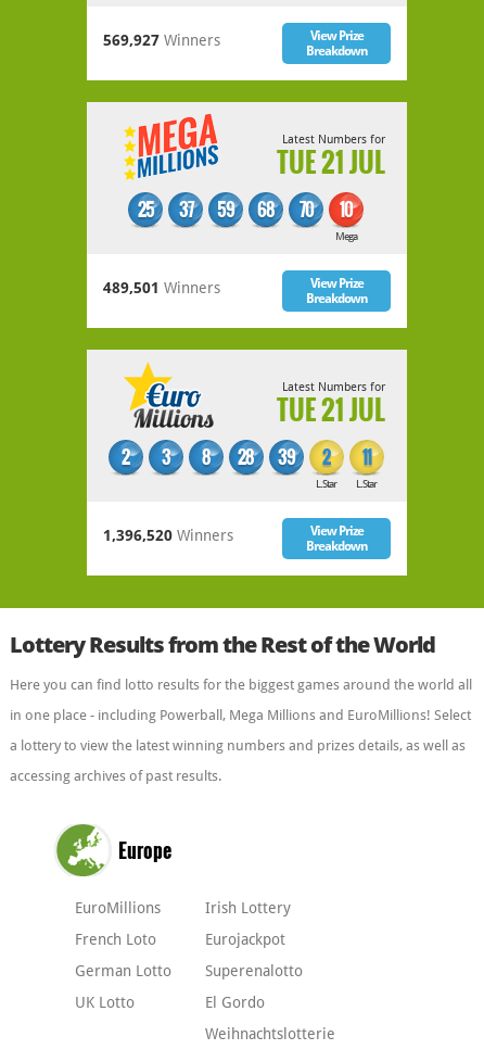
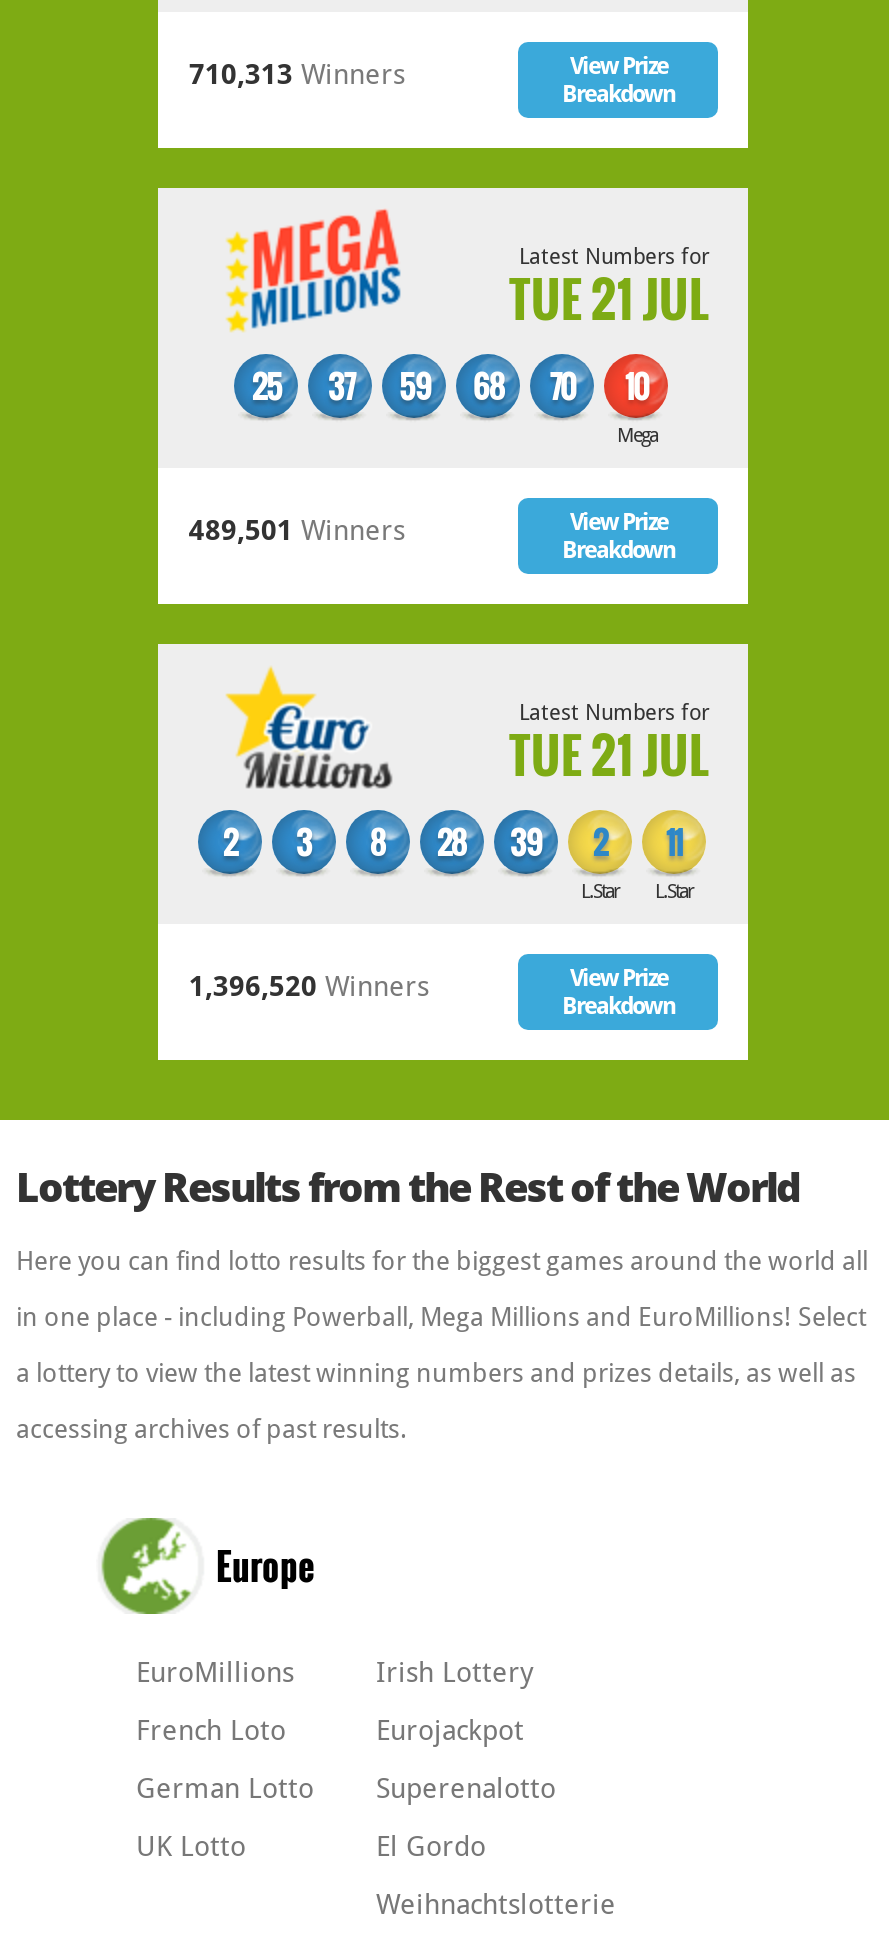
- 569,927 Winners
+ 710,313 Winners
